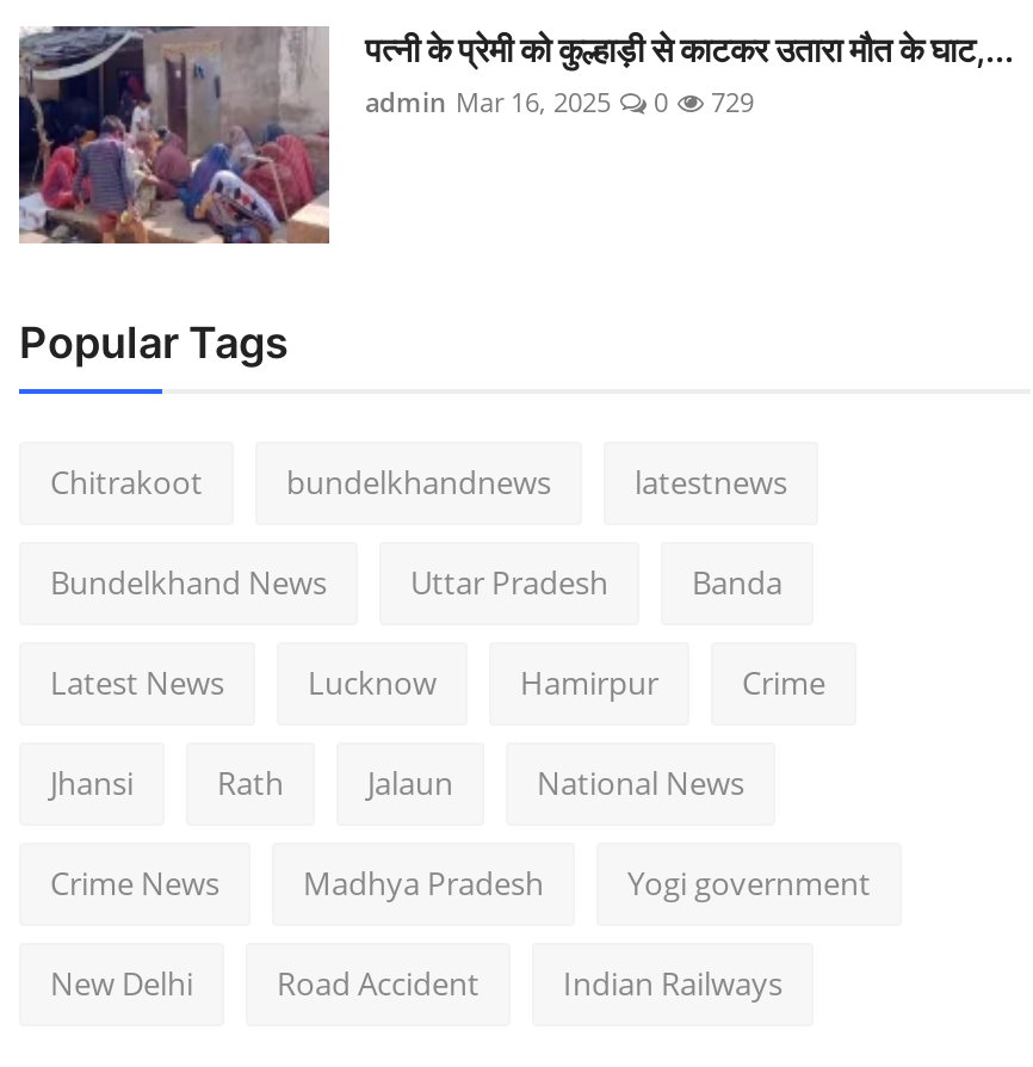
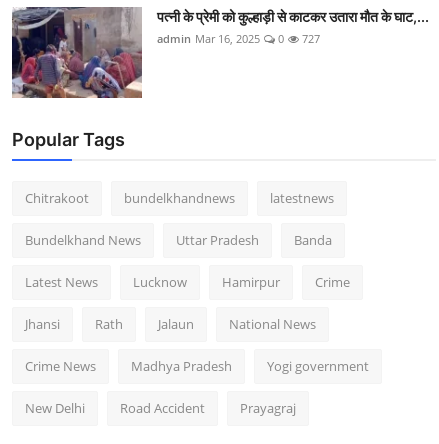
- admin Mar 16, 2025 0 729
+ admin Mar 16, 2025 0 727

- Indian Railways
+ Prayagraj
